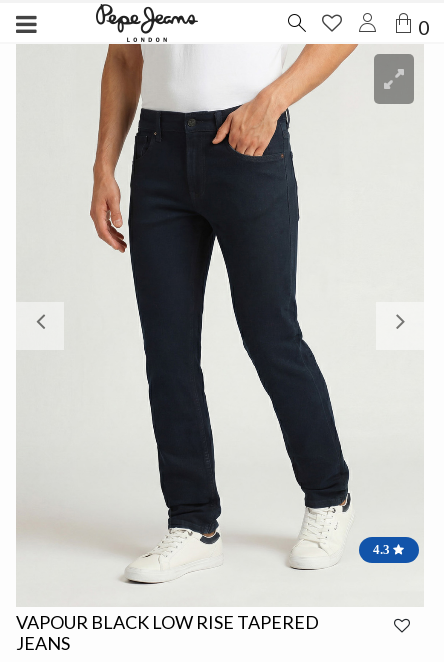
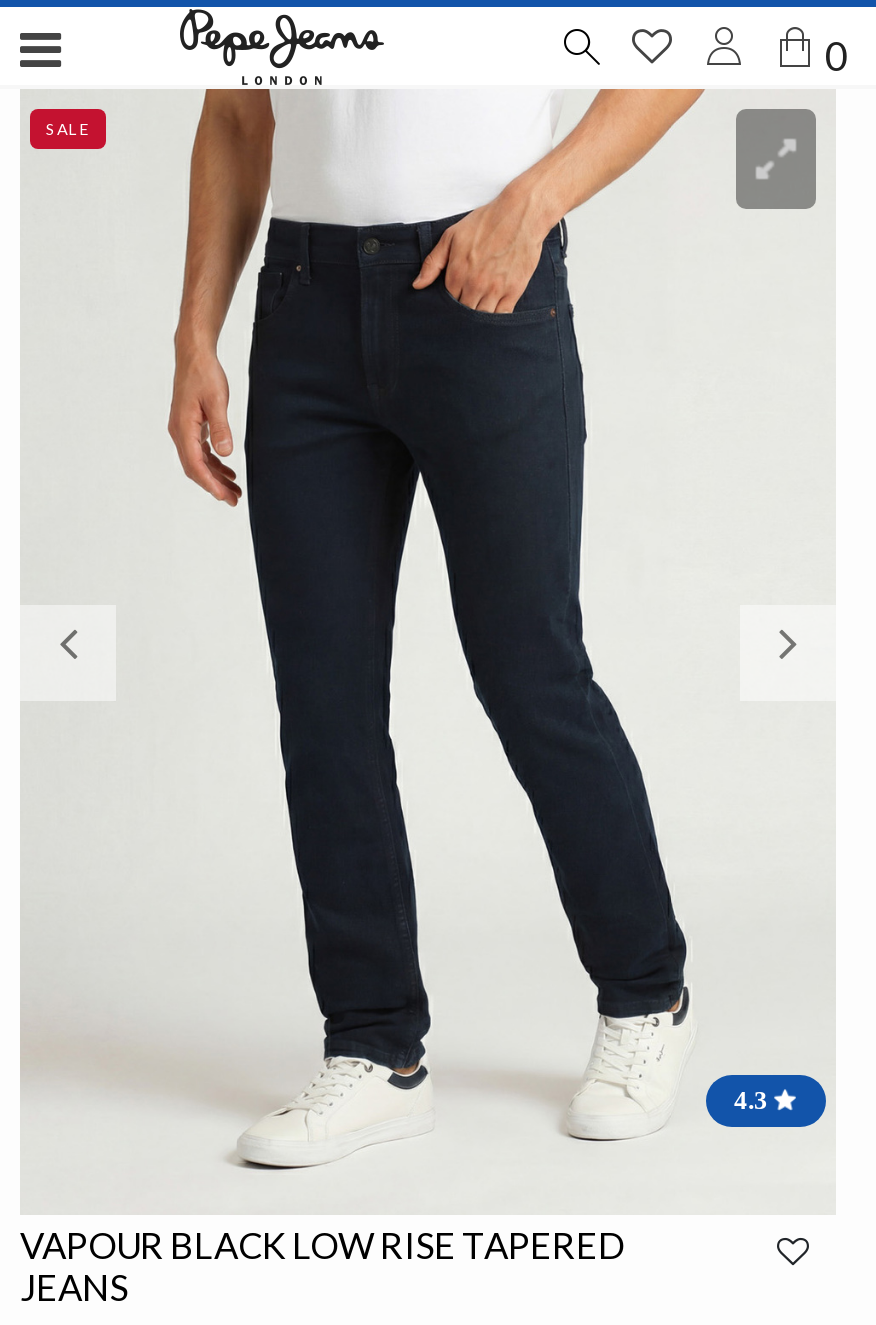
+ SALE
